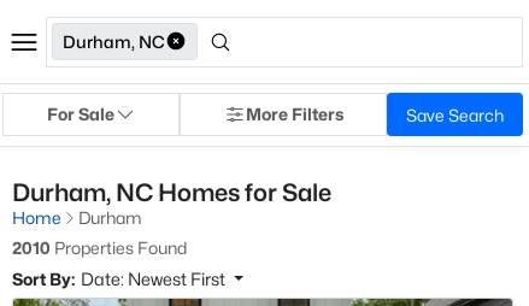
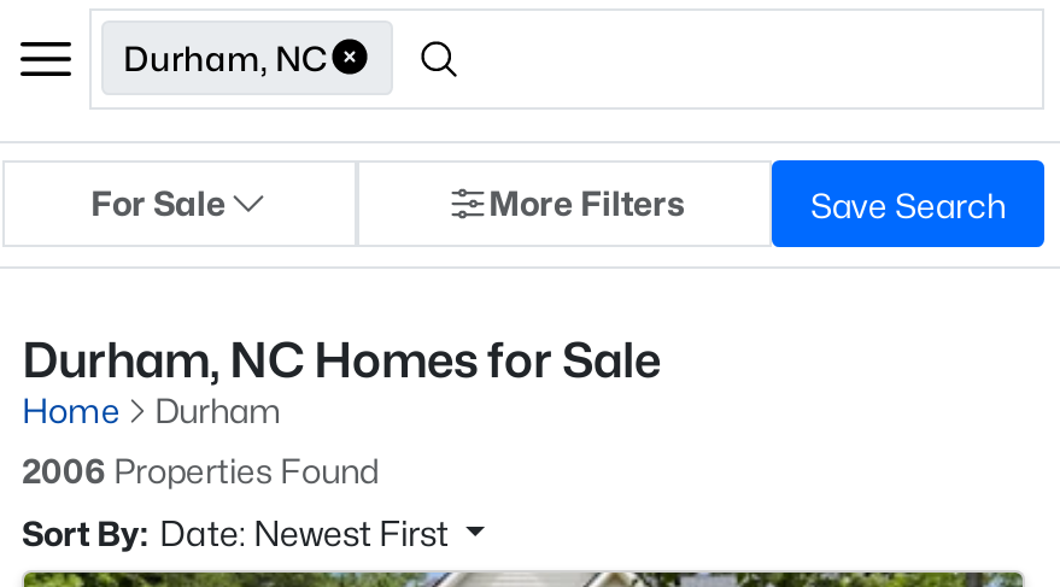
- 2010 Properties Found
+ 2006 Properties Found
